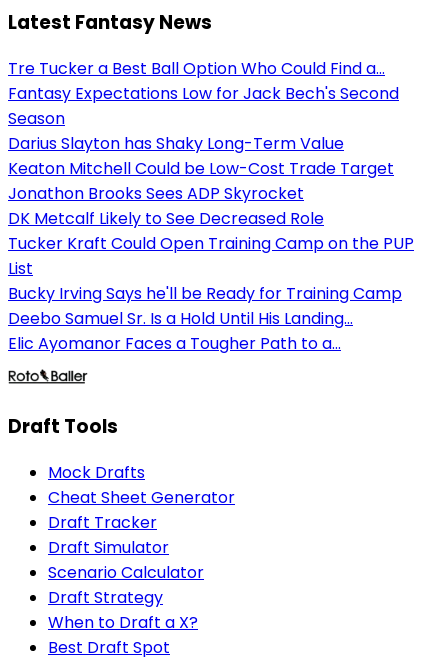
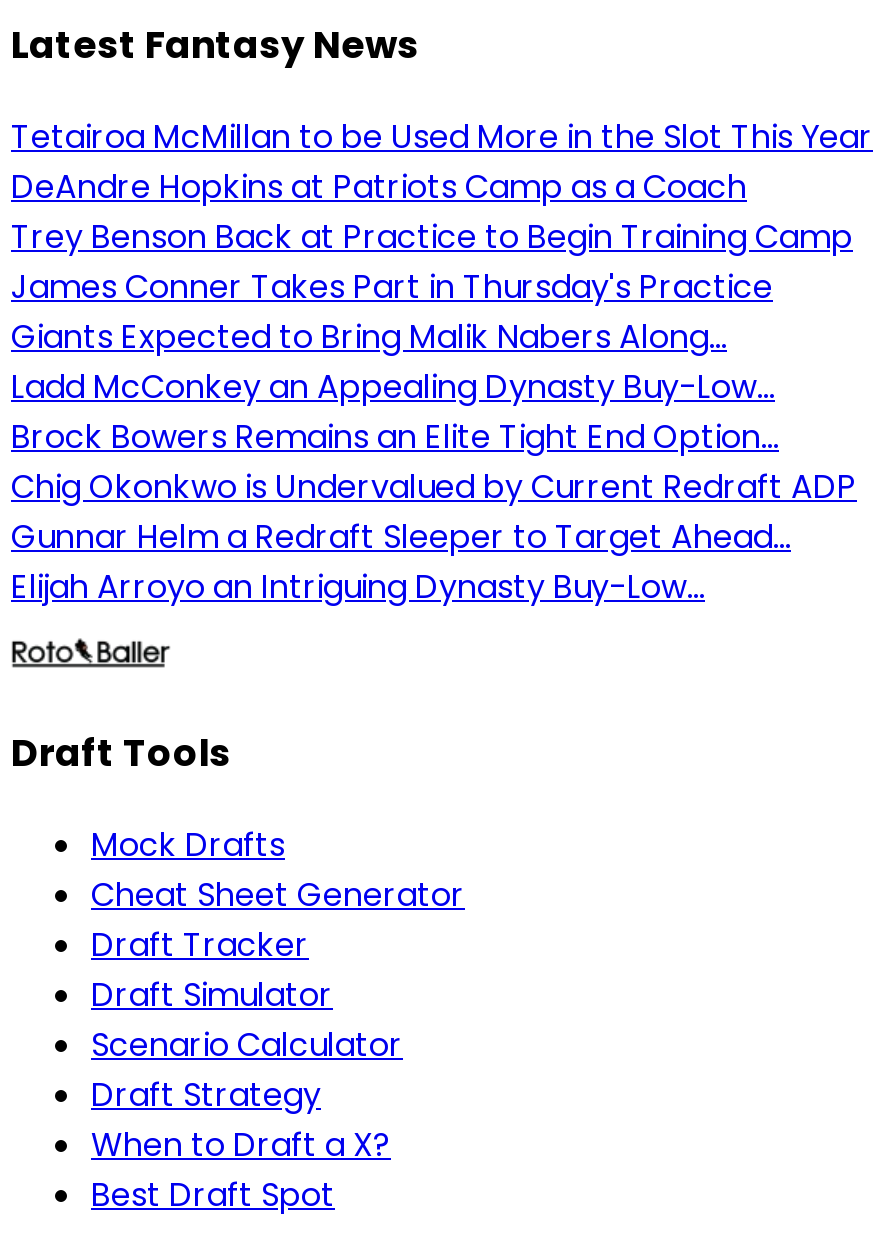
- Tre Tucker a Best Ball Option Who Could Find a...
- Fantasy Expectations Low for Jack Bech's Second
- Season
- Darius Slayton has Shaky Long-Term Value
- Keaton Mitchell Could be Low-Cost Trade Target
- Jonathon Brooks Sees ADP Skyrocket
- DK Metcalf Likely to See Decreased Role
- Tucker Kraft Could Open Training Camp on the PUP
- List
- Bucky Irving Says he'll be Ready for Training Camp
- Deebo Samuel Sr. Is a Hold Until His Landing...
- Elic Ayomanor Faces a Tougher Path to a...
+ Tetairoa McMillan to be Used More in the Slot This Year
+ DeAndre Hopkins at Patriots Camp as a Coach
+ Trey Benson Back at Practice to Begin Training Camp
+ James Conner Takes Part in Thursday's Practice
+ Giants Expected to Bring Malik Nabers Along...
+ Ladd McConkey an Appealing Dynasty Buy-Low...
+ Brock Bowers Remains an Elite Tight End Option...
+ Chig Okonkwo is Undervalued by Current Redraft ADP
+ Gunnar Helm a Redraft Sleeper to Target Ahead...
+ Elijah Arroyo an Intriguing Dynasty Buy-Low...
